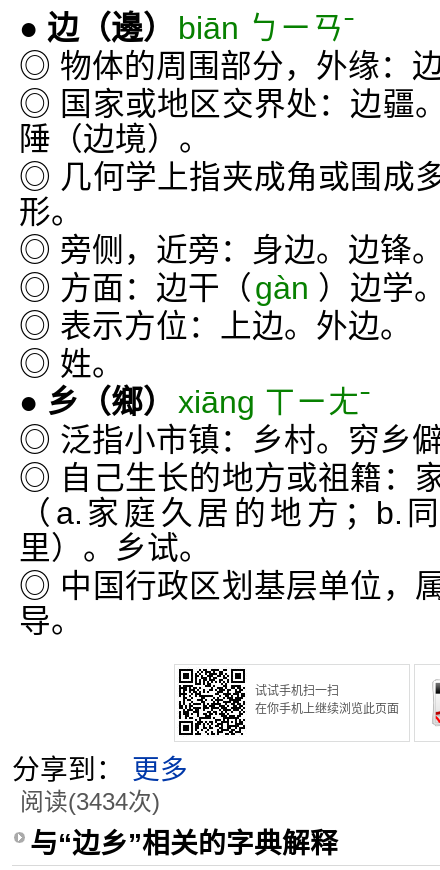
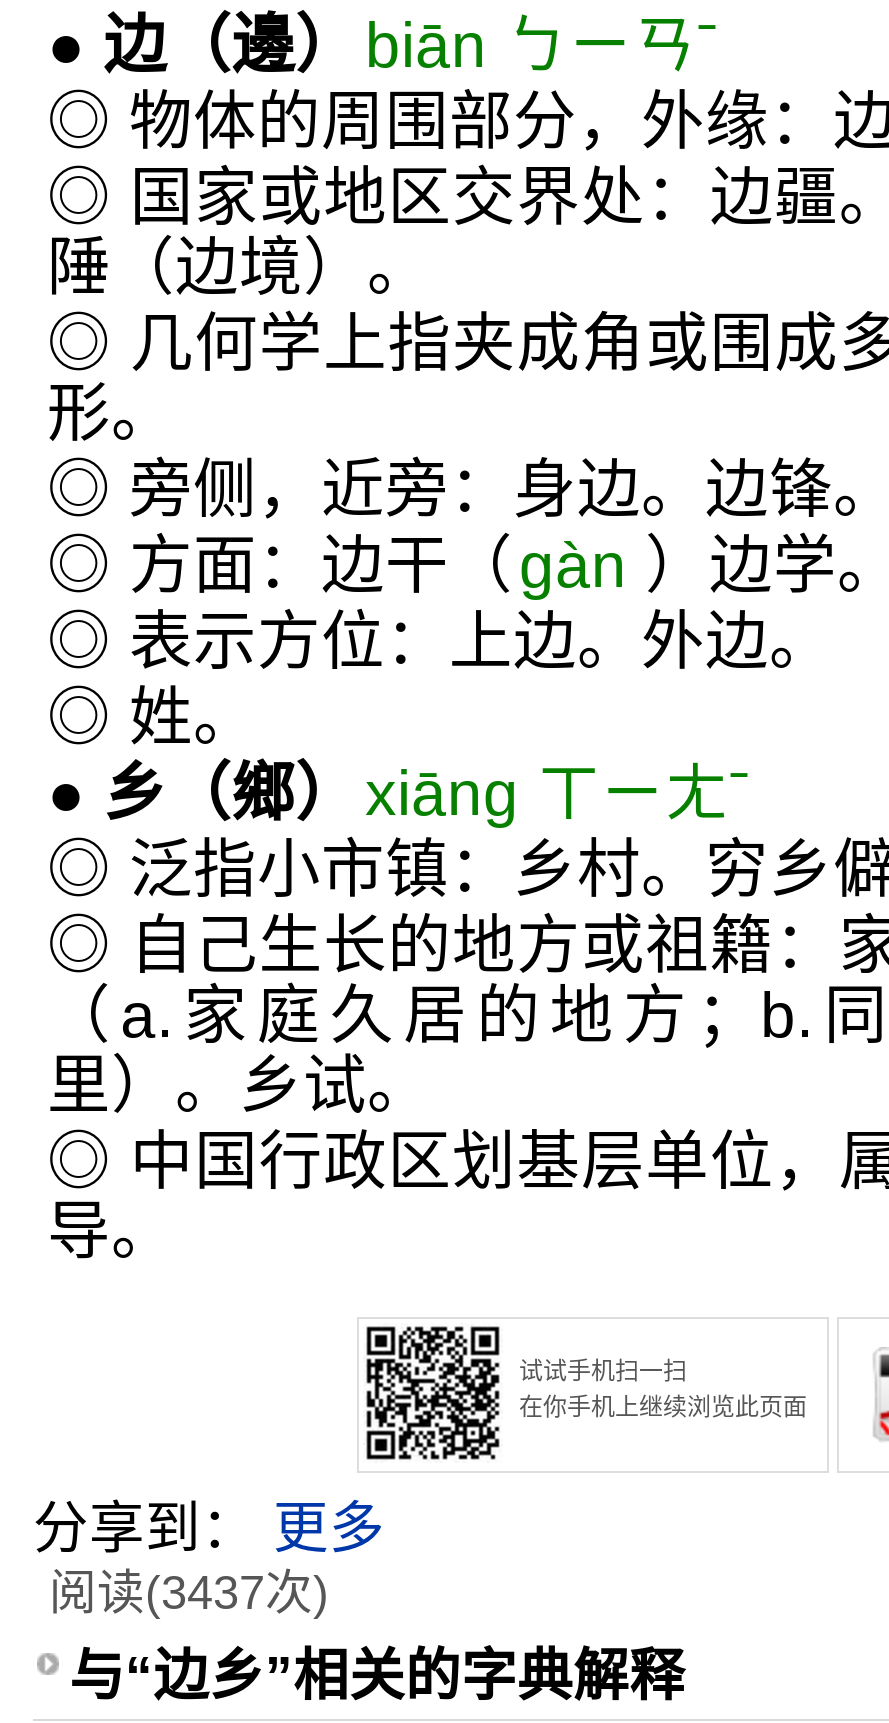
- 阅读(3434次)
+ 阅读(3437次)
